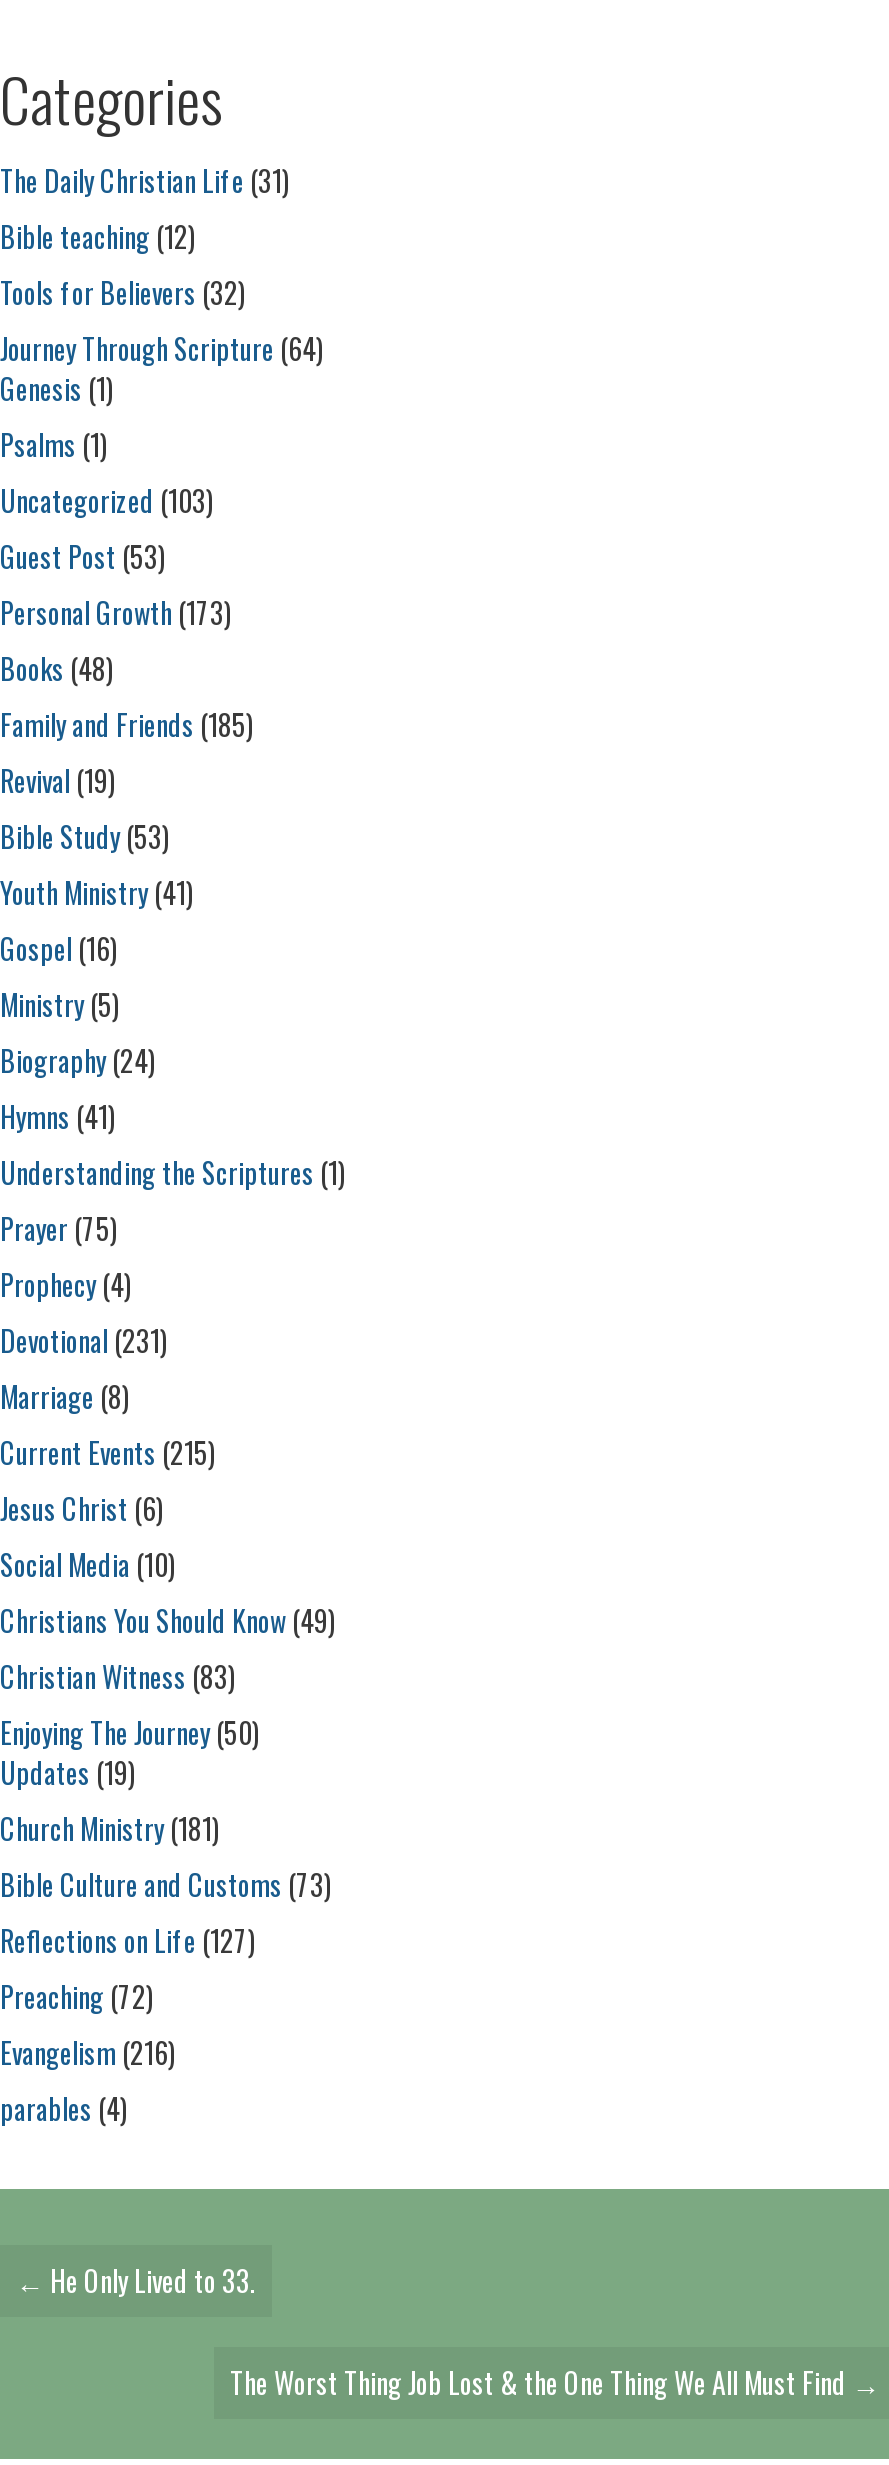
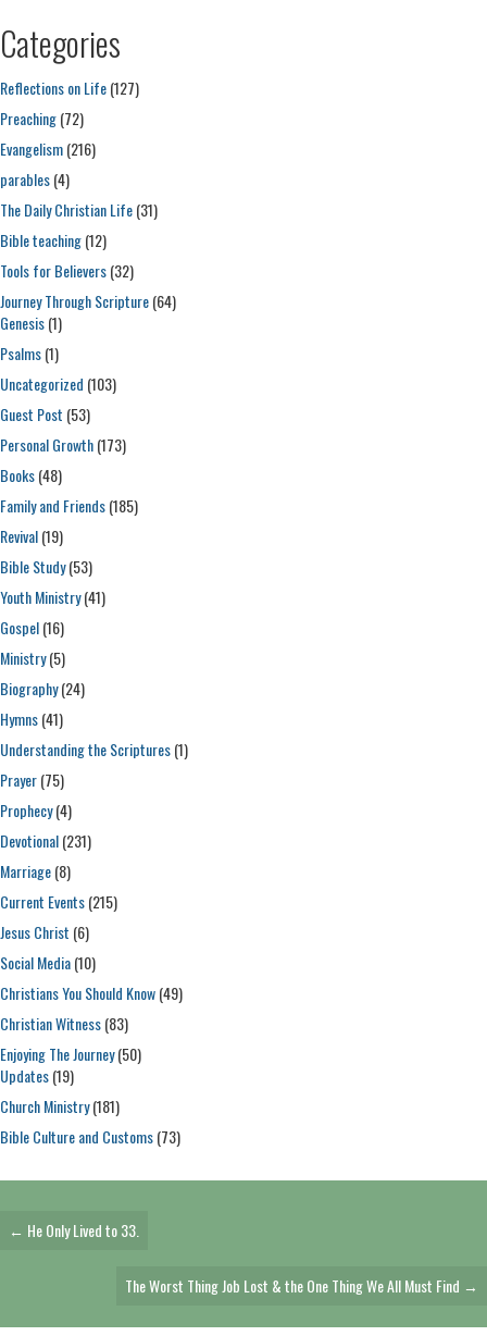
moved down: The Daily Christian Life (31) | Bible teaching (12) | Tools for Believers (32) | ... | Church Ministry (181) | Bible Culture and Customs (73)

moved up: Reflections on Life (127) | Preaching (72) | Evangelism (216) | parables (4)
